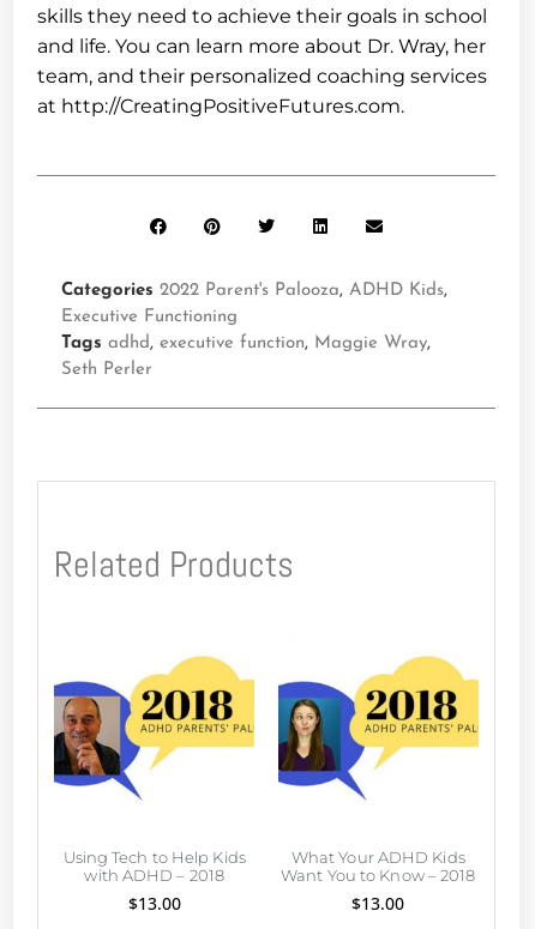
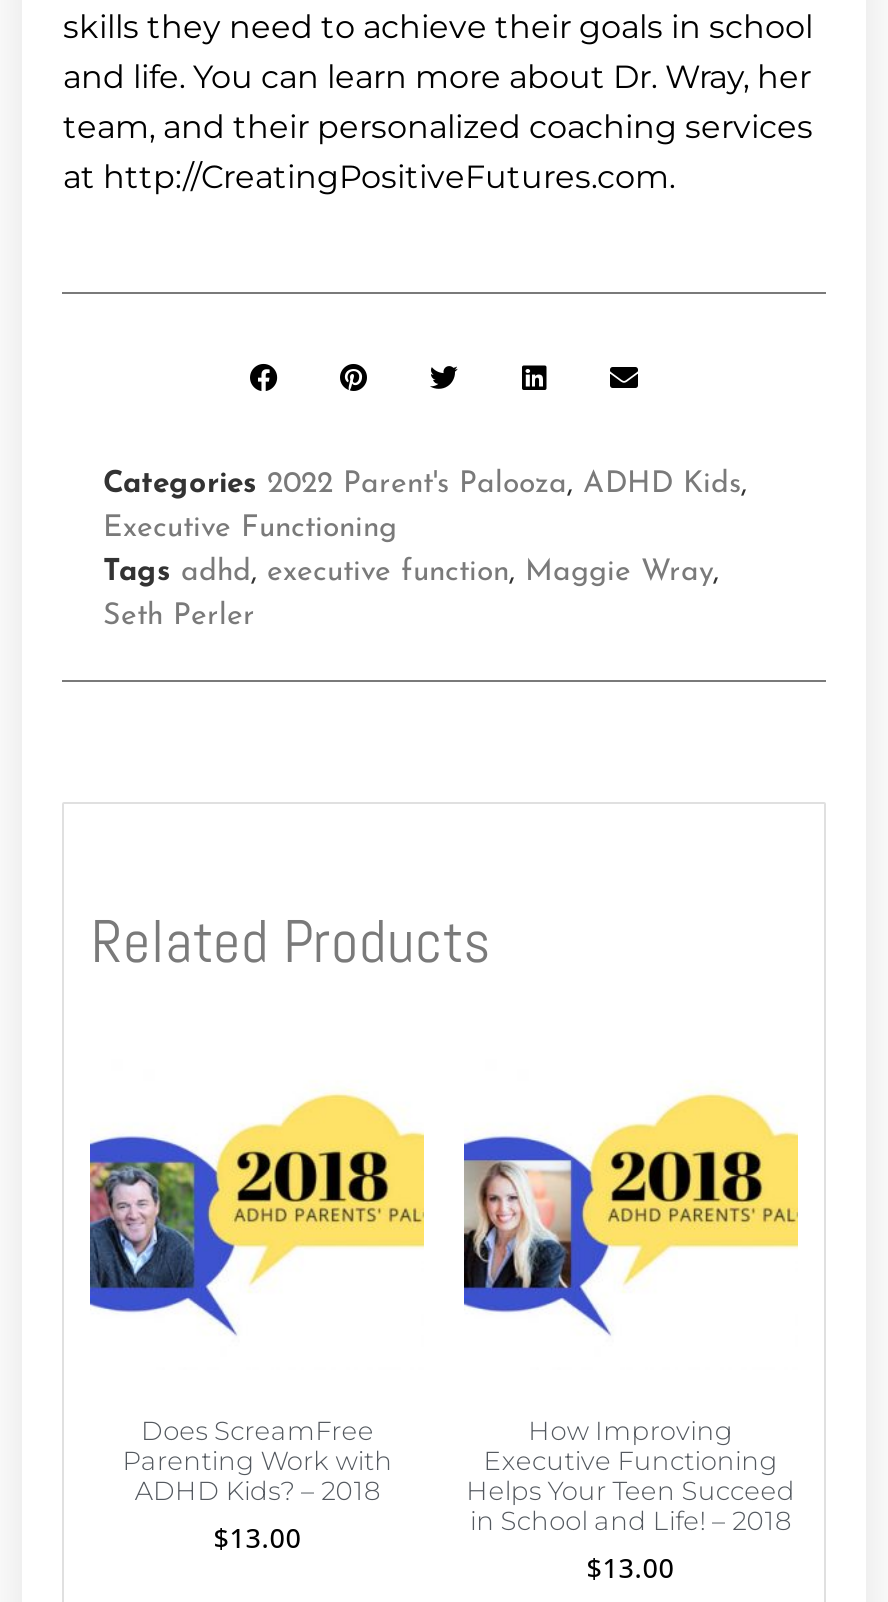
- [image]
+ [image]

- [image]
+ [image]

- Using Tech to Help Kids
- with ADHD – 2018
+ Does ScreamFree
+ Parenting Work with
+ ADHD Kids? – 2018

- What Your ADHD Kids
- Want You to Know – 2018
+ How Improving
+ Executive Functioning
+ Helps Your Teen Succeed
+ in School and Life! – 2018
